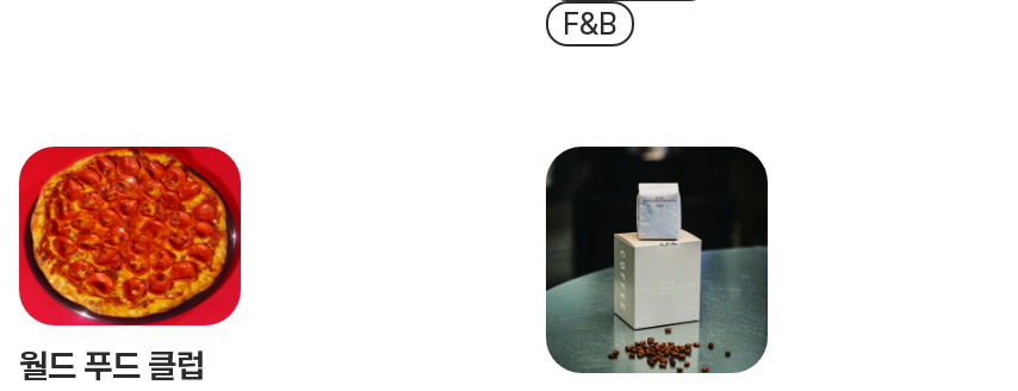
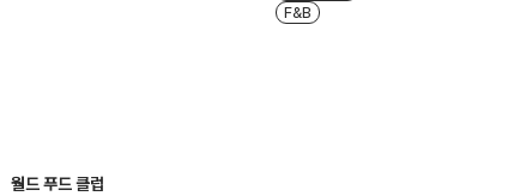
- [image]

- [image]
